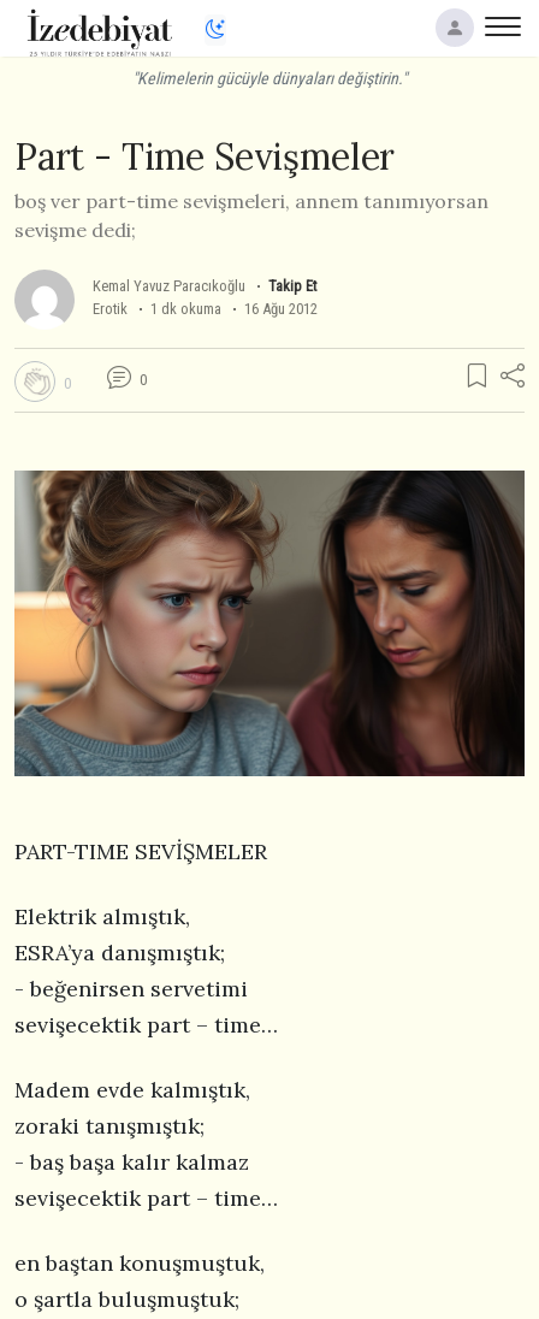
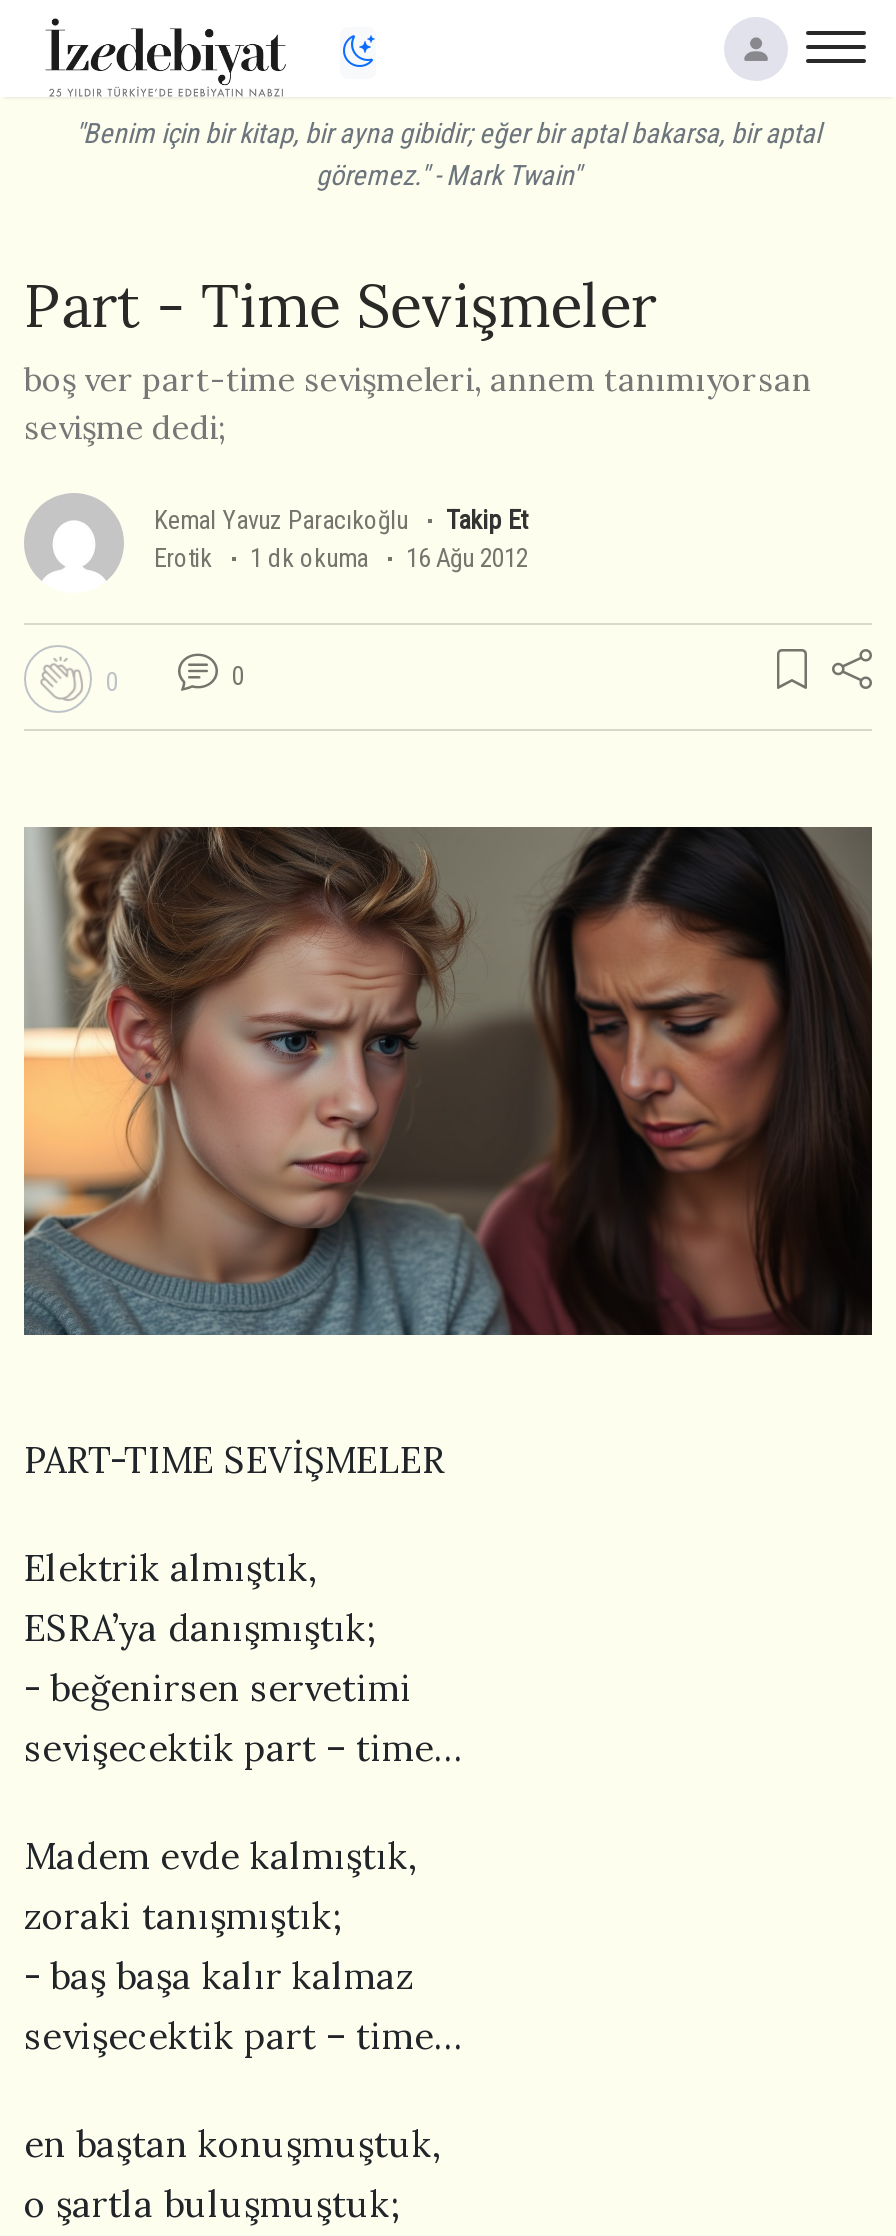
- "Kelimelerin gücüyle dünyaları değiştirin."
+ "Benim için bir kitap, bir ayna gibidir; eğer bir aptal bakarsa, bir aptal
+ göremez." - Mark Twain"
